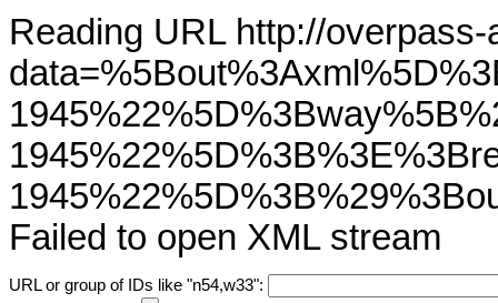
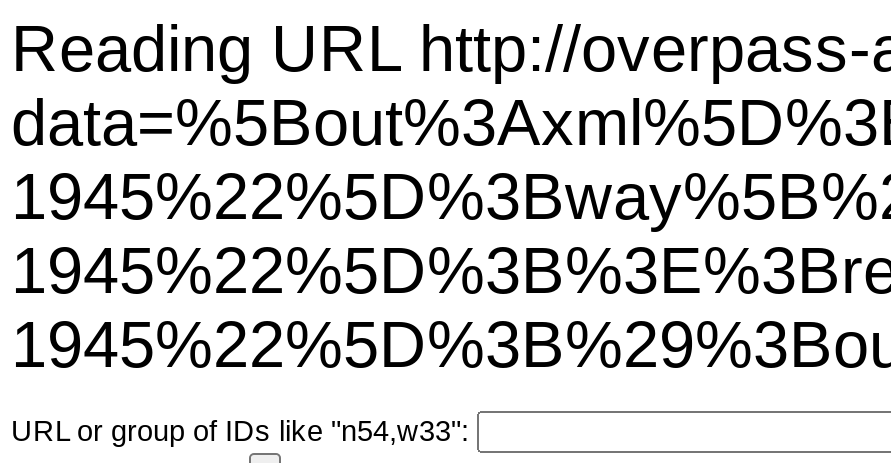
- Failed to open XML stream
